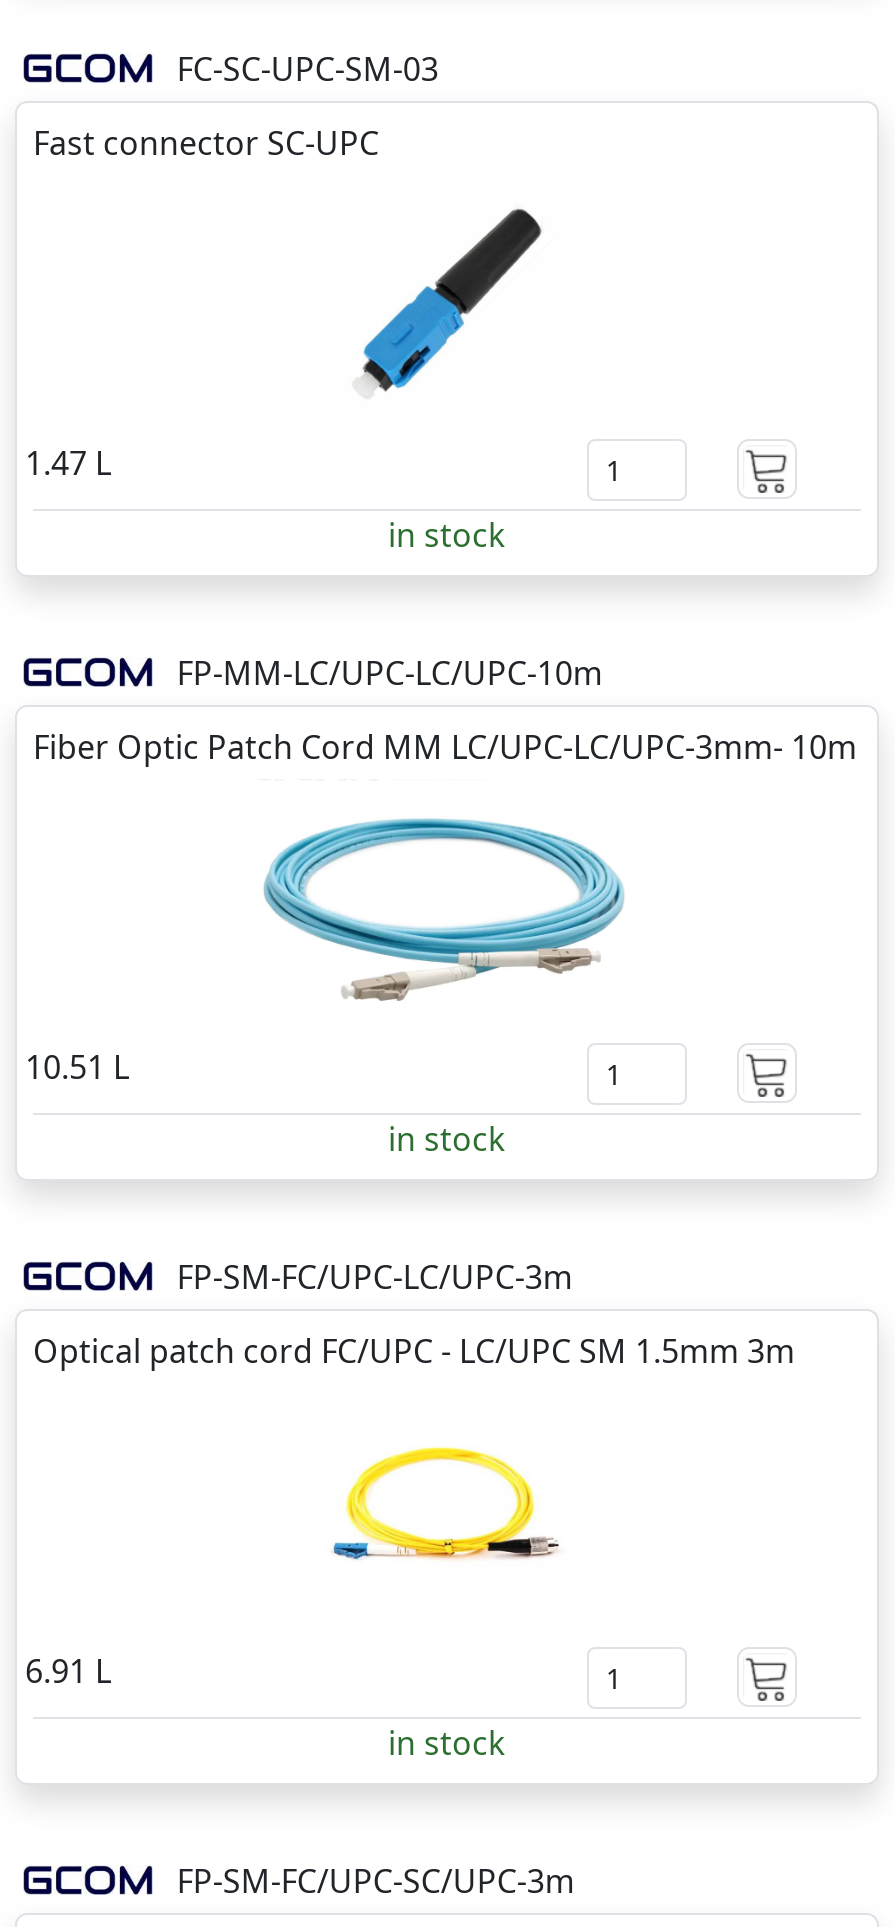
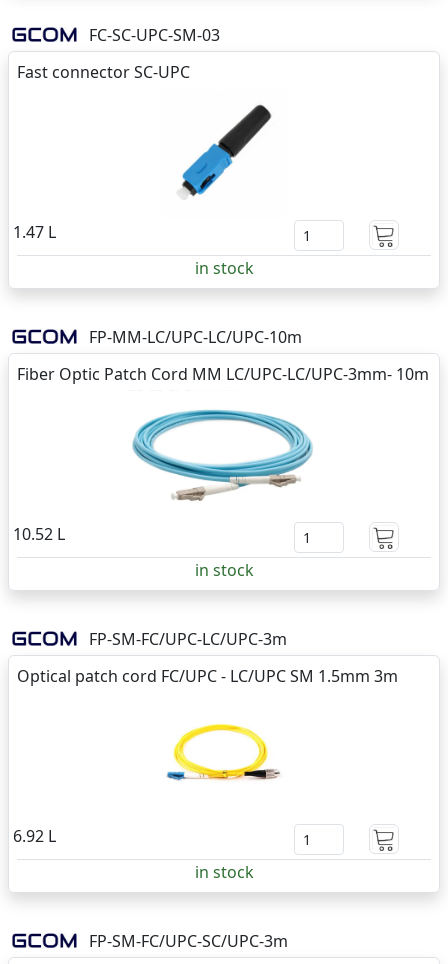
- 10.51 L
+ 10.52 L

- 6.91 L
+ 6.92 L
